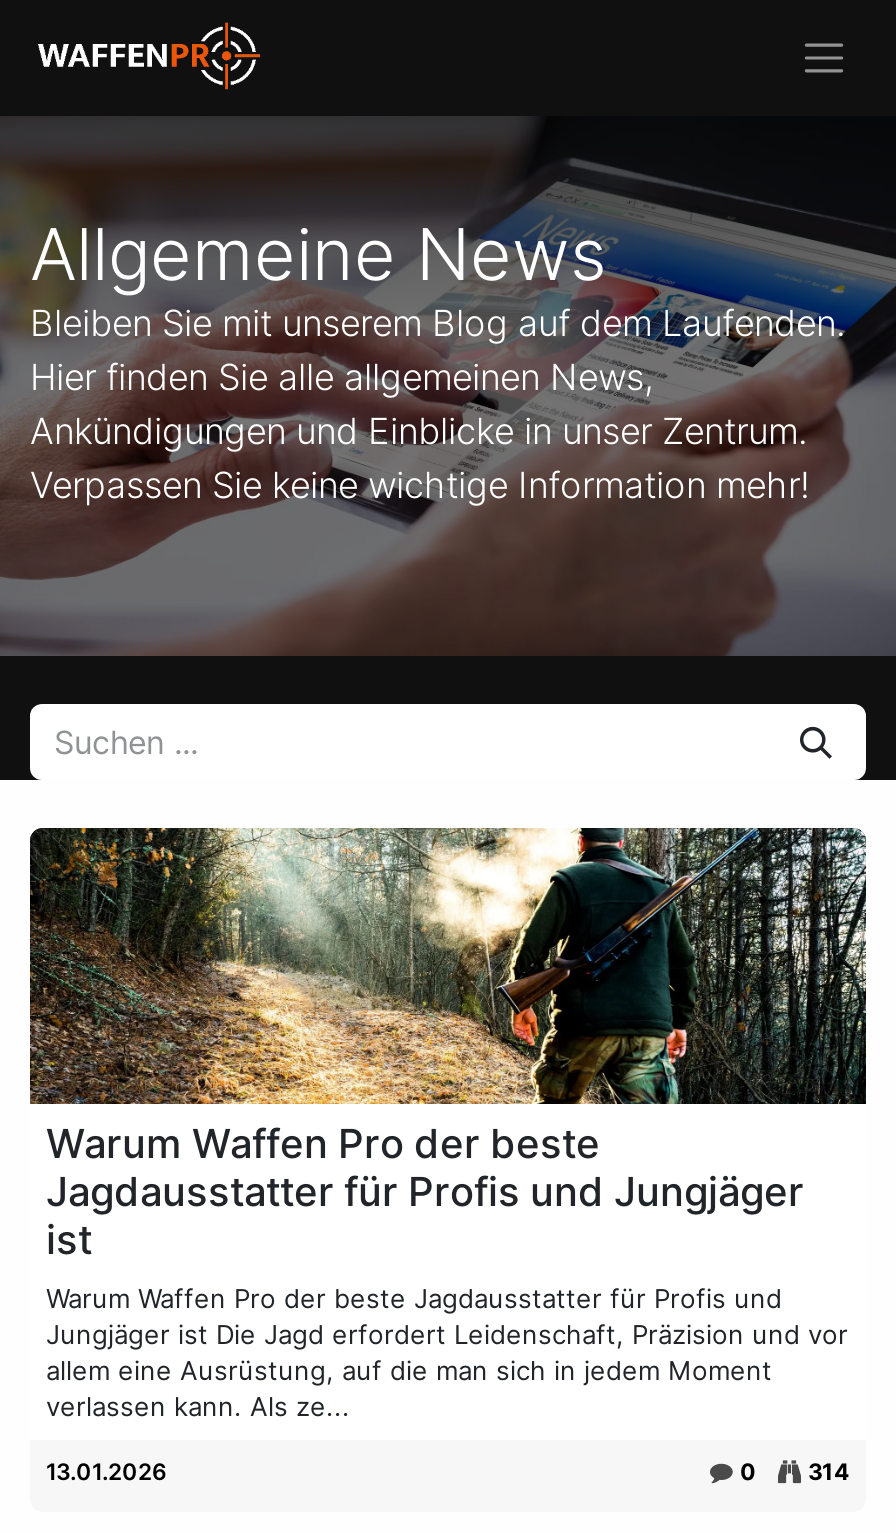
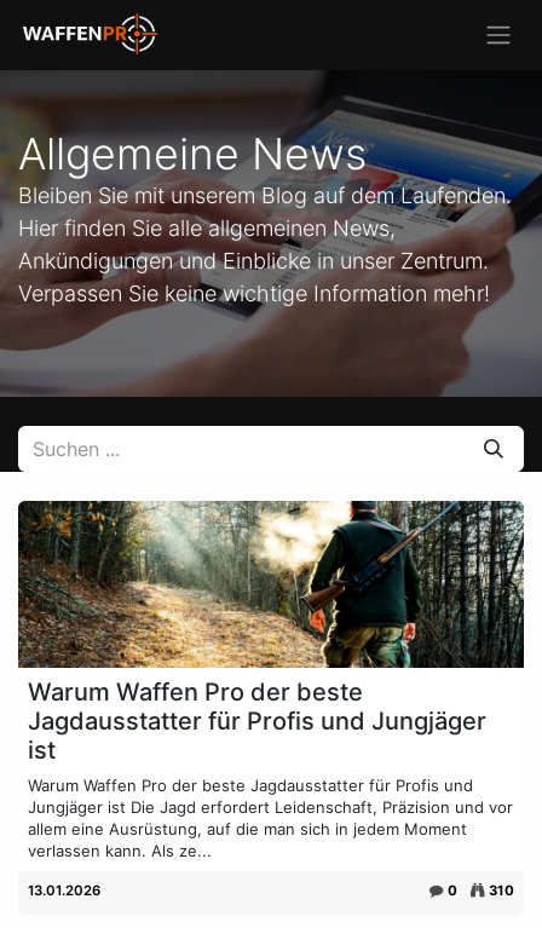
- 0 314
+ 0 310
